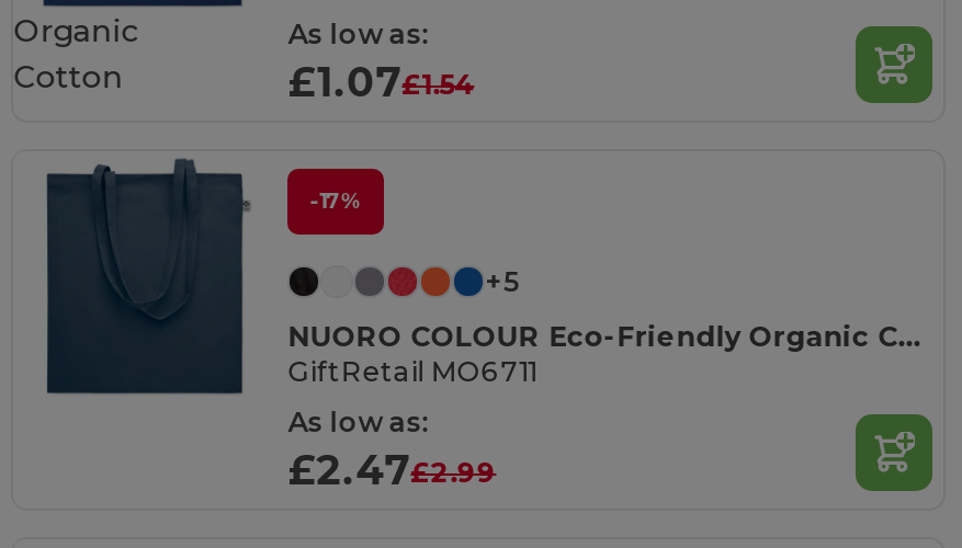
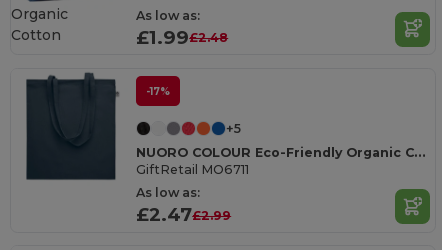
- £1.07£1.54
+ £1.99£2.48
